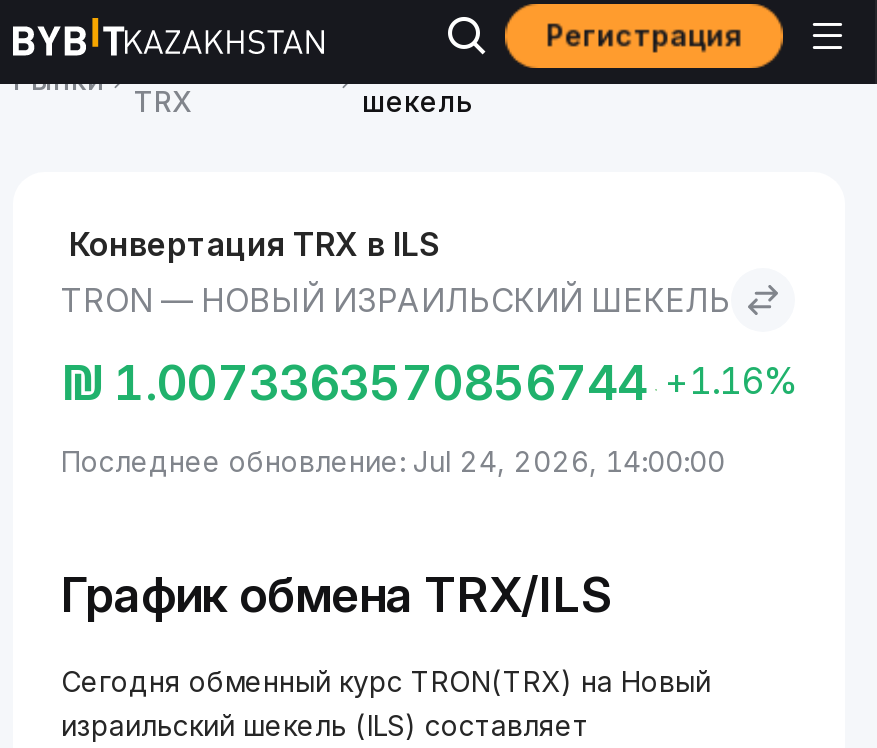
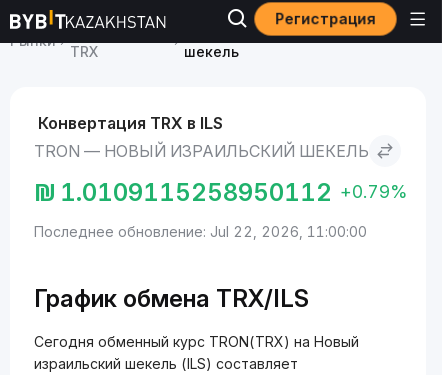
- ₪ 1.0073363570856744 +1.16%
+ ₪ 1.0109115258950112 +0.79%

- Последнее обновление: Jul 24, 2026, 14:00:00
+ Последнее обновление: Jul 22, 2026, 11:00:00
